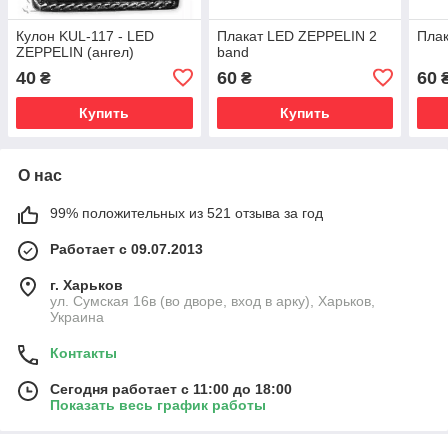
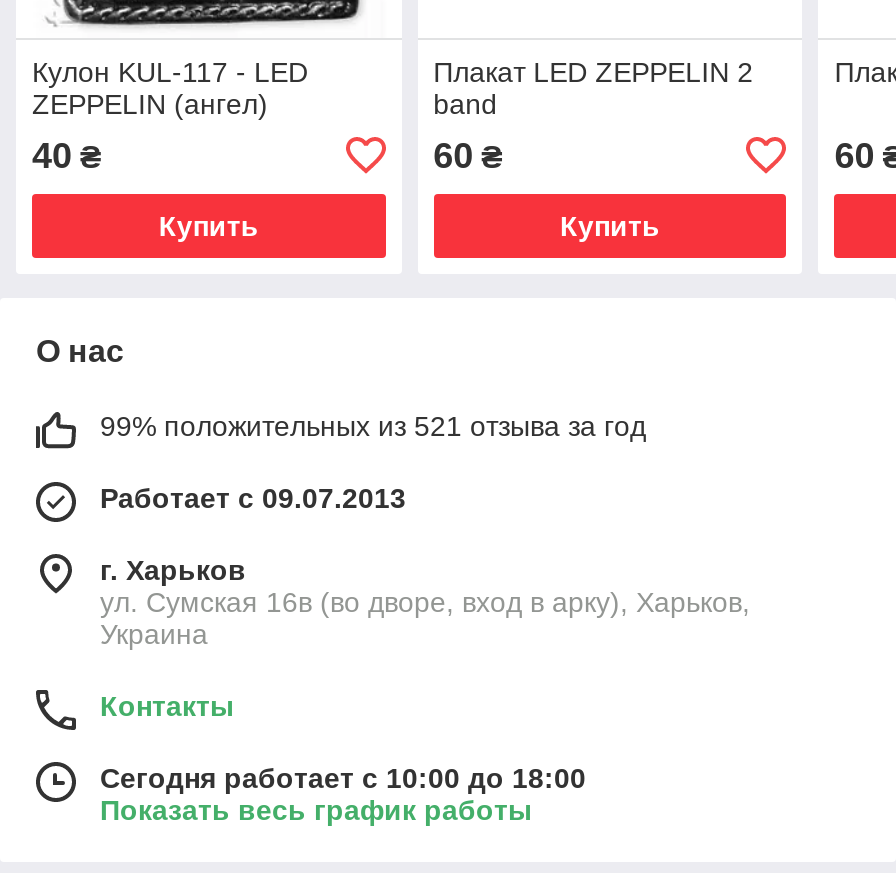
- Сегодня работает с 11:00 до 18:00
+ Сегодня работает с 10:00 до 18:00
